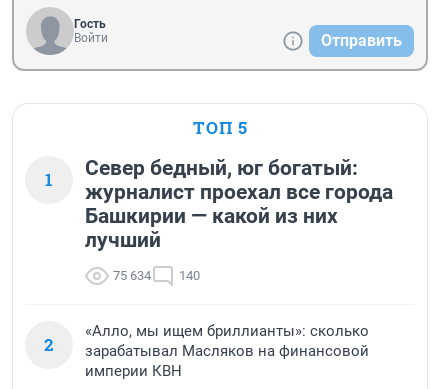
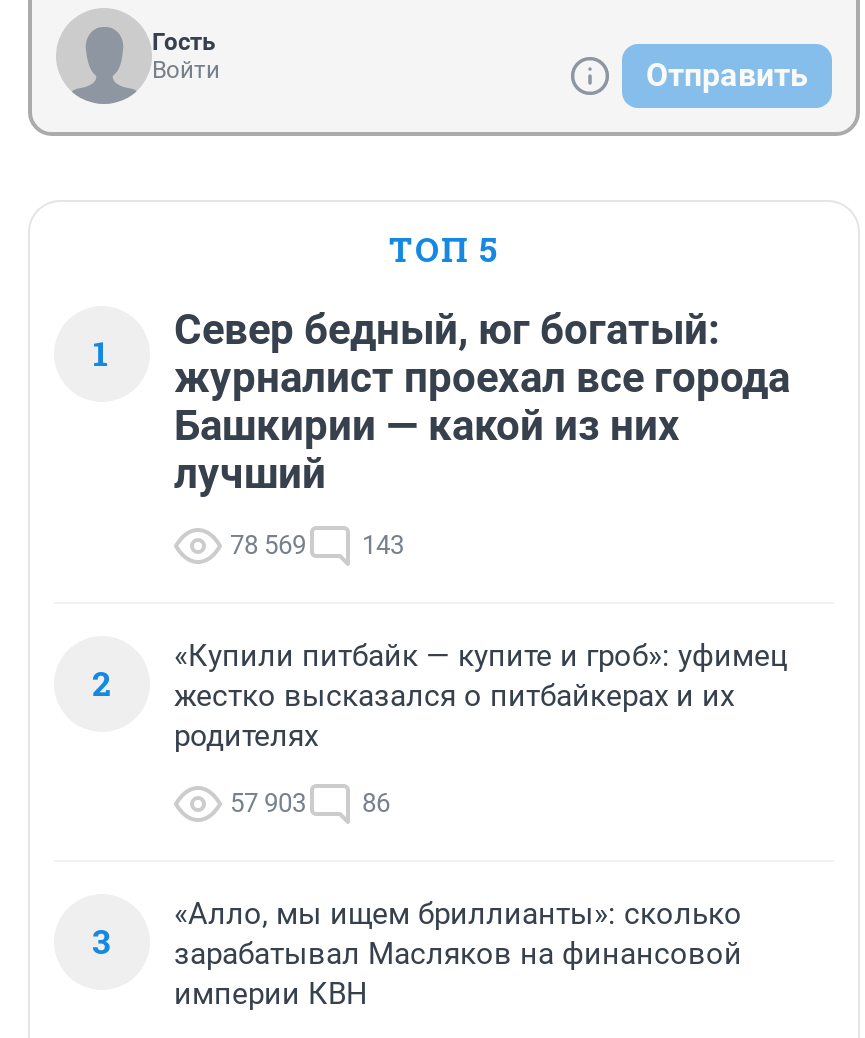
+ «Купили питбайк — купите и гроб»: уфимец
+ жестко высказался о питбайкерах и их
+ родителях
+ 57 903
+ 86
+ 3

- 75 634
+ 78 569

- 140
+ 143
